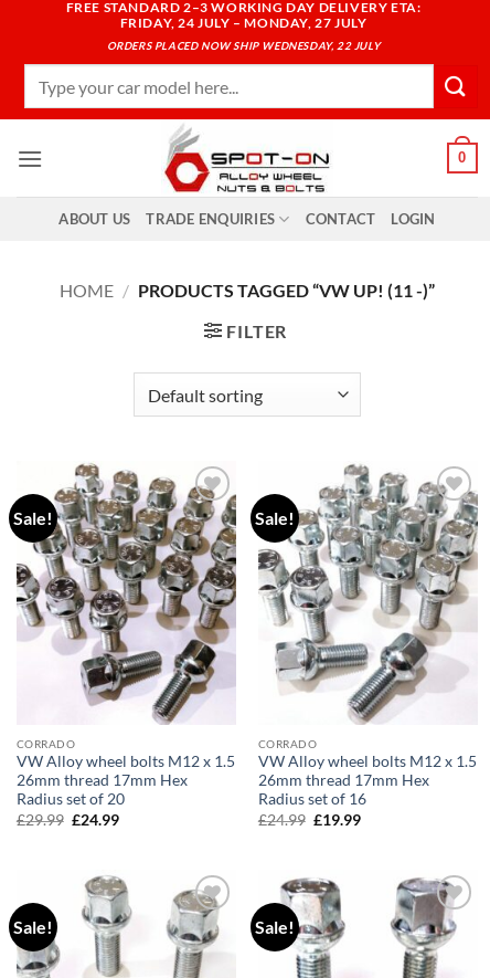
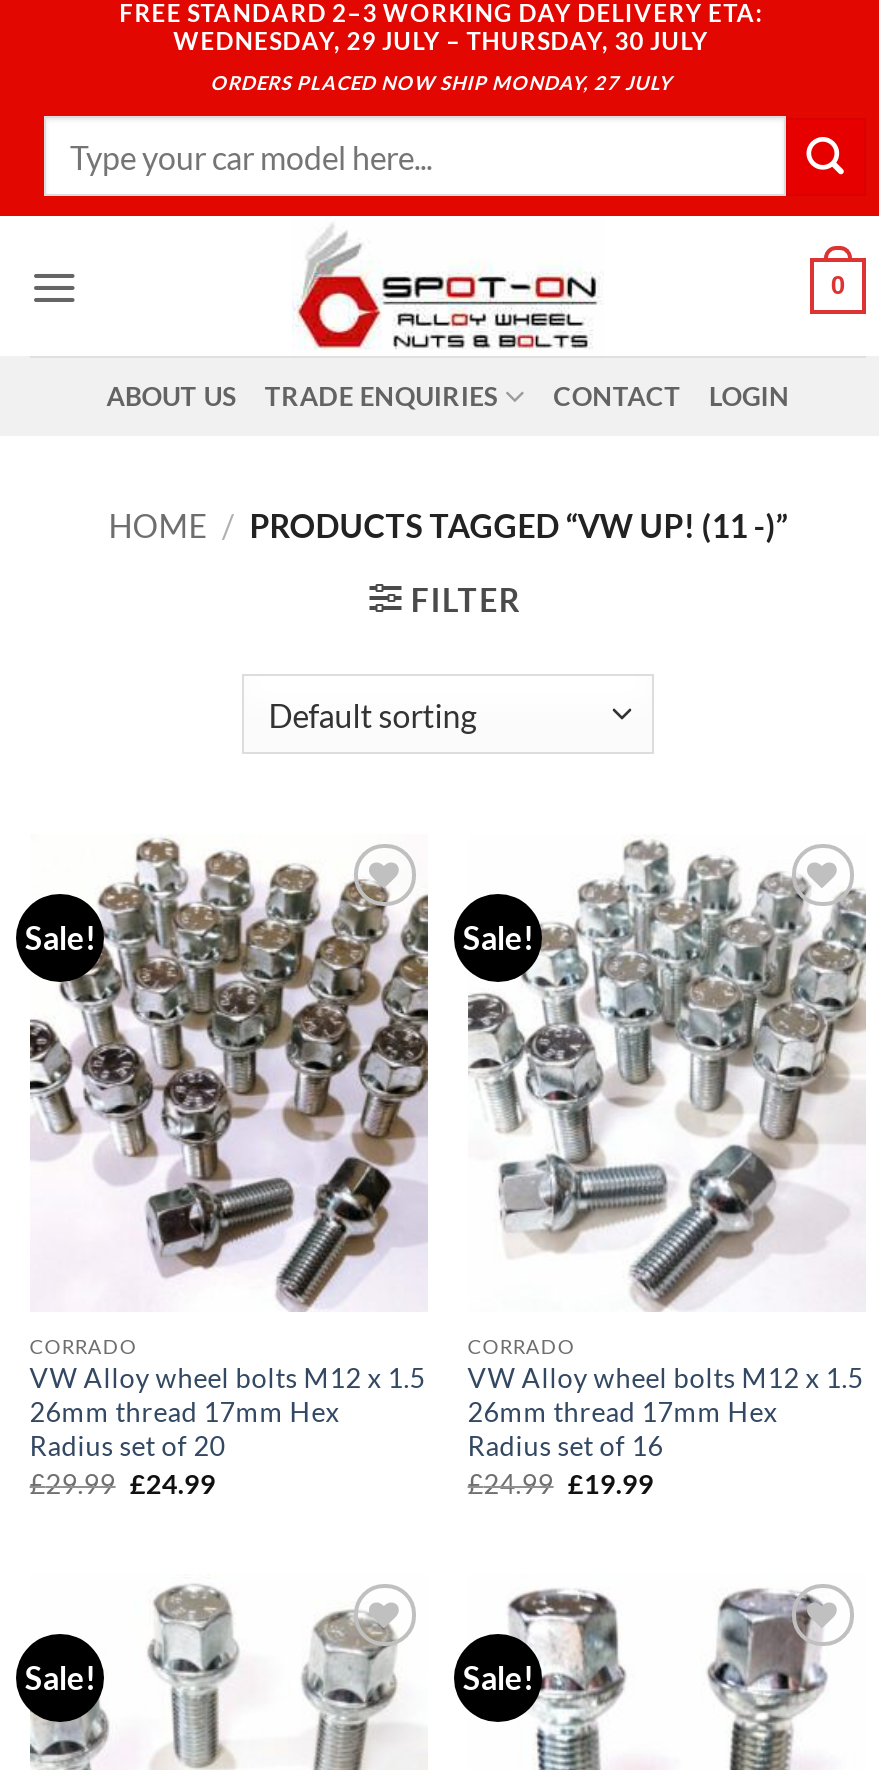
- FRIDAY, 24 JULY – MONDAY, 27 JULY
+ WEDNESDAY, 29 JULY – THURSDAY, 30 JULY

- ORDERS PLACED NOW SHIP WEDNESDAY, 22 JULY
+ ORDERS PLACED NOW SHIP MONDAY, 27 JULY
